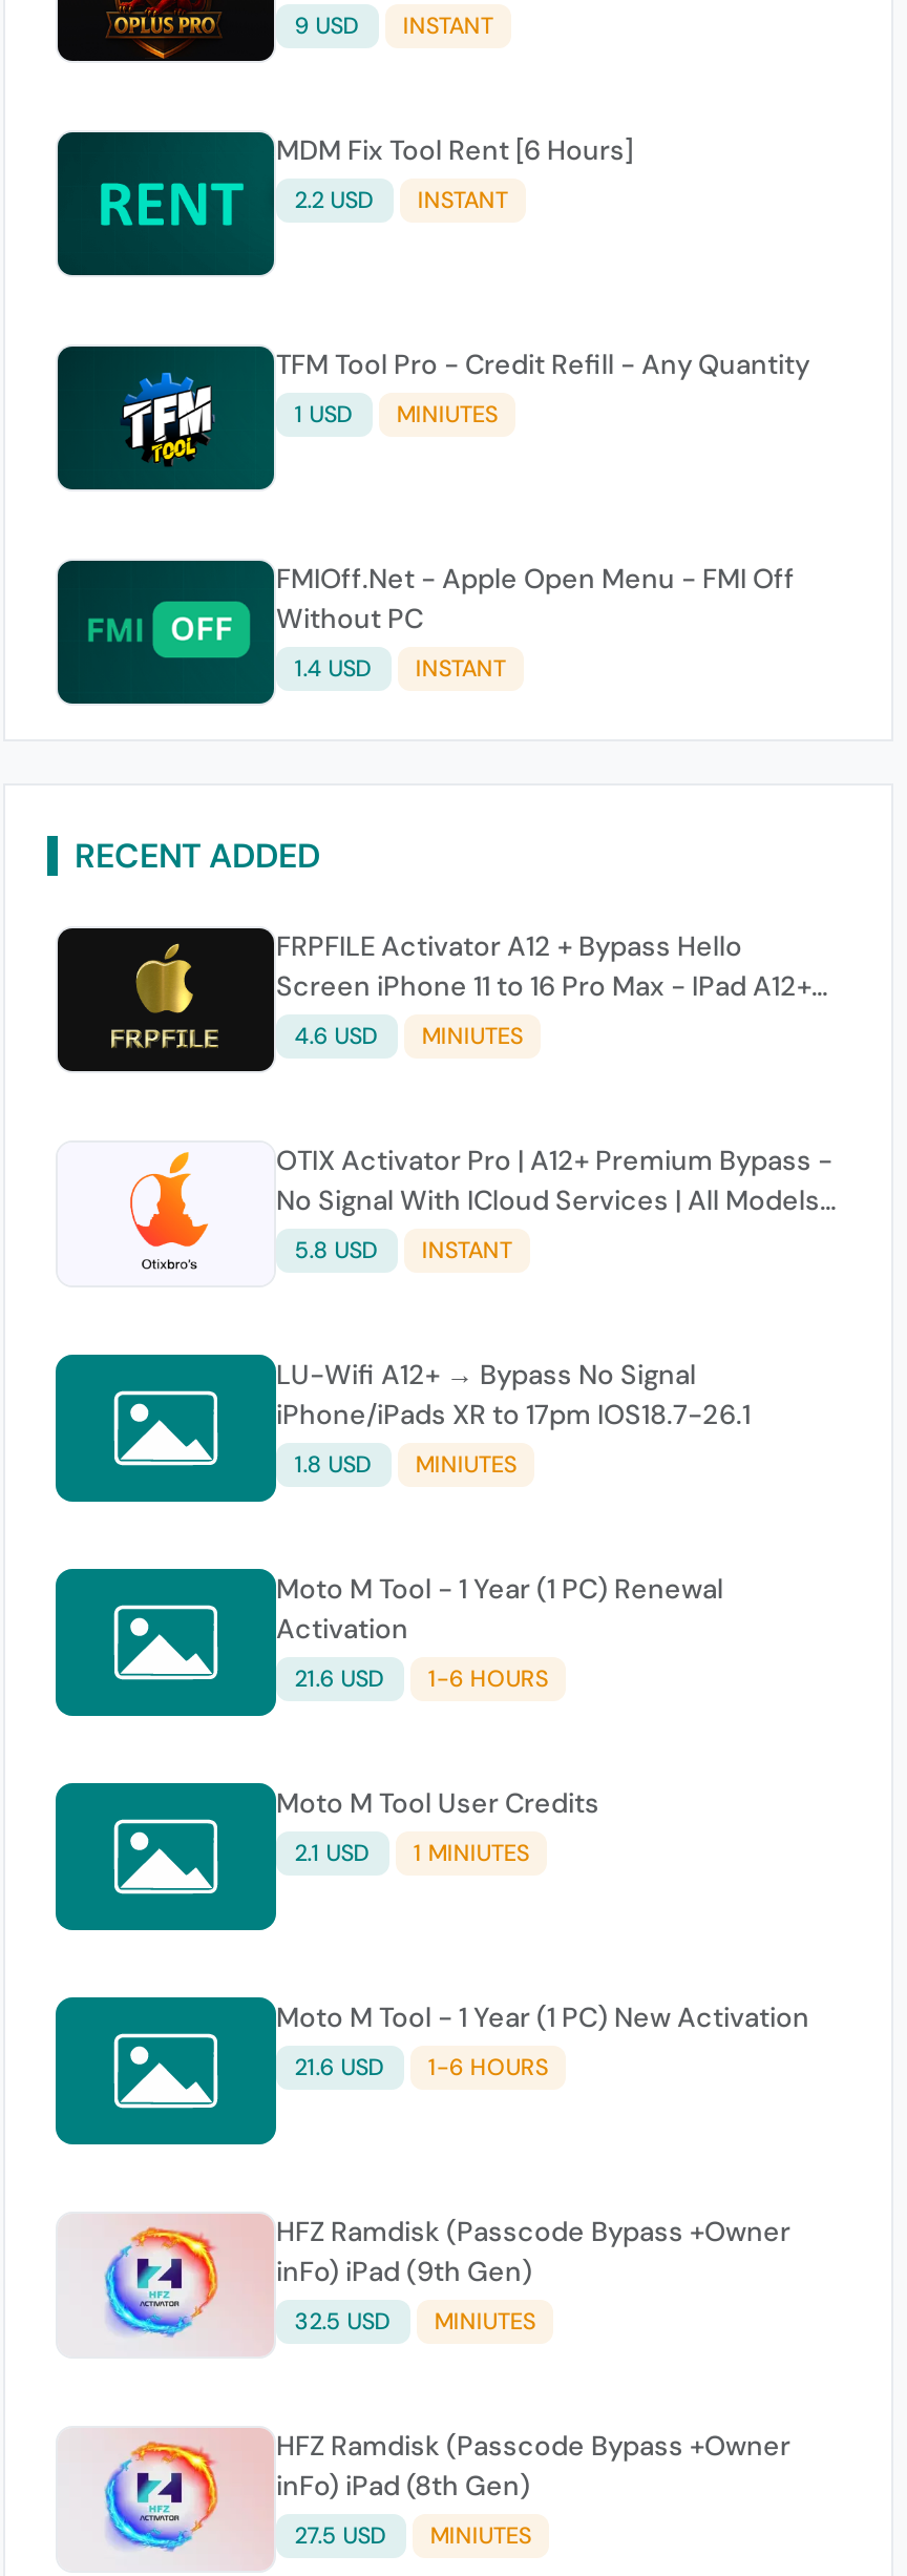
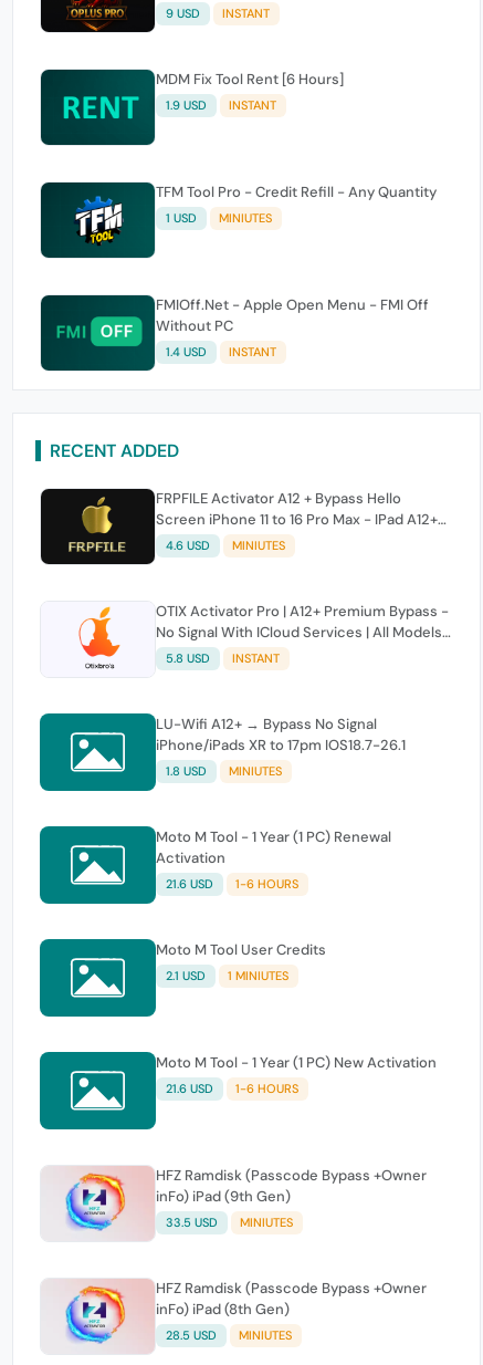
- 2.2 USD INSTANT
+ 1.9 USD INSTANT

- 32.5 USD MINIUTES
+ 33.5 USD MINIUTES

- 27.5 USD MINIUTES
+ 28.5 USD MINIUTES
